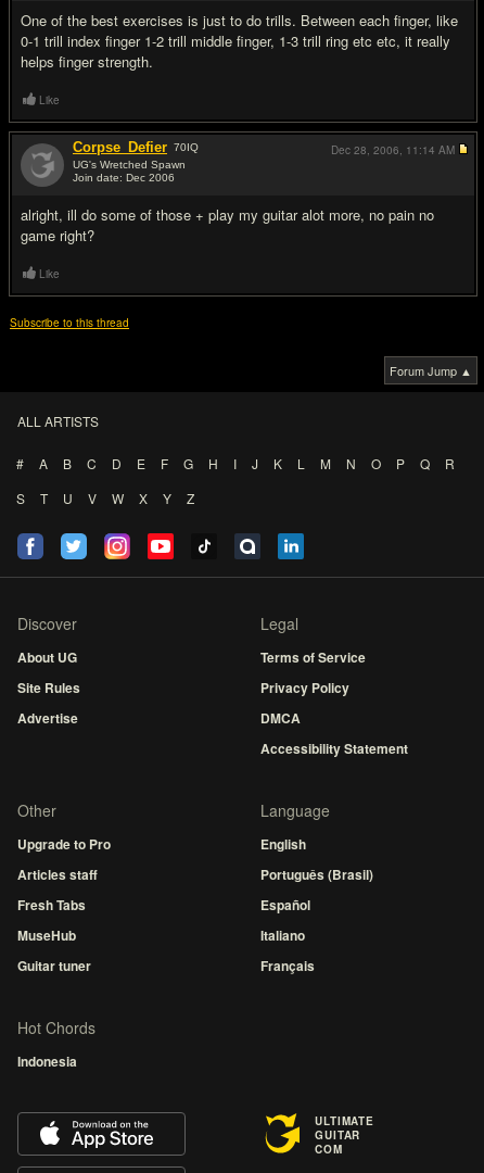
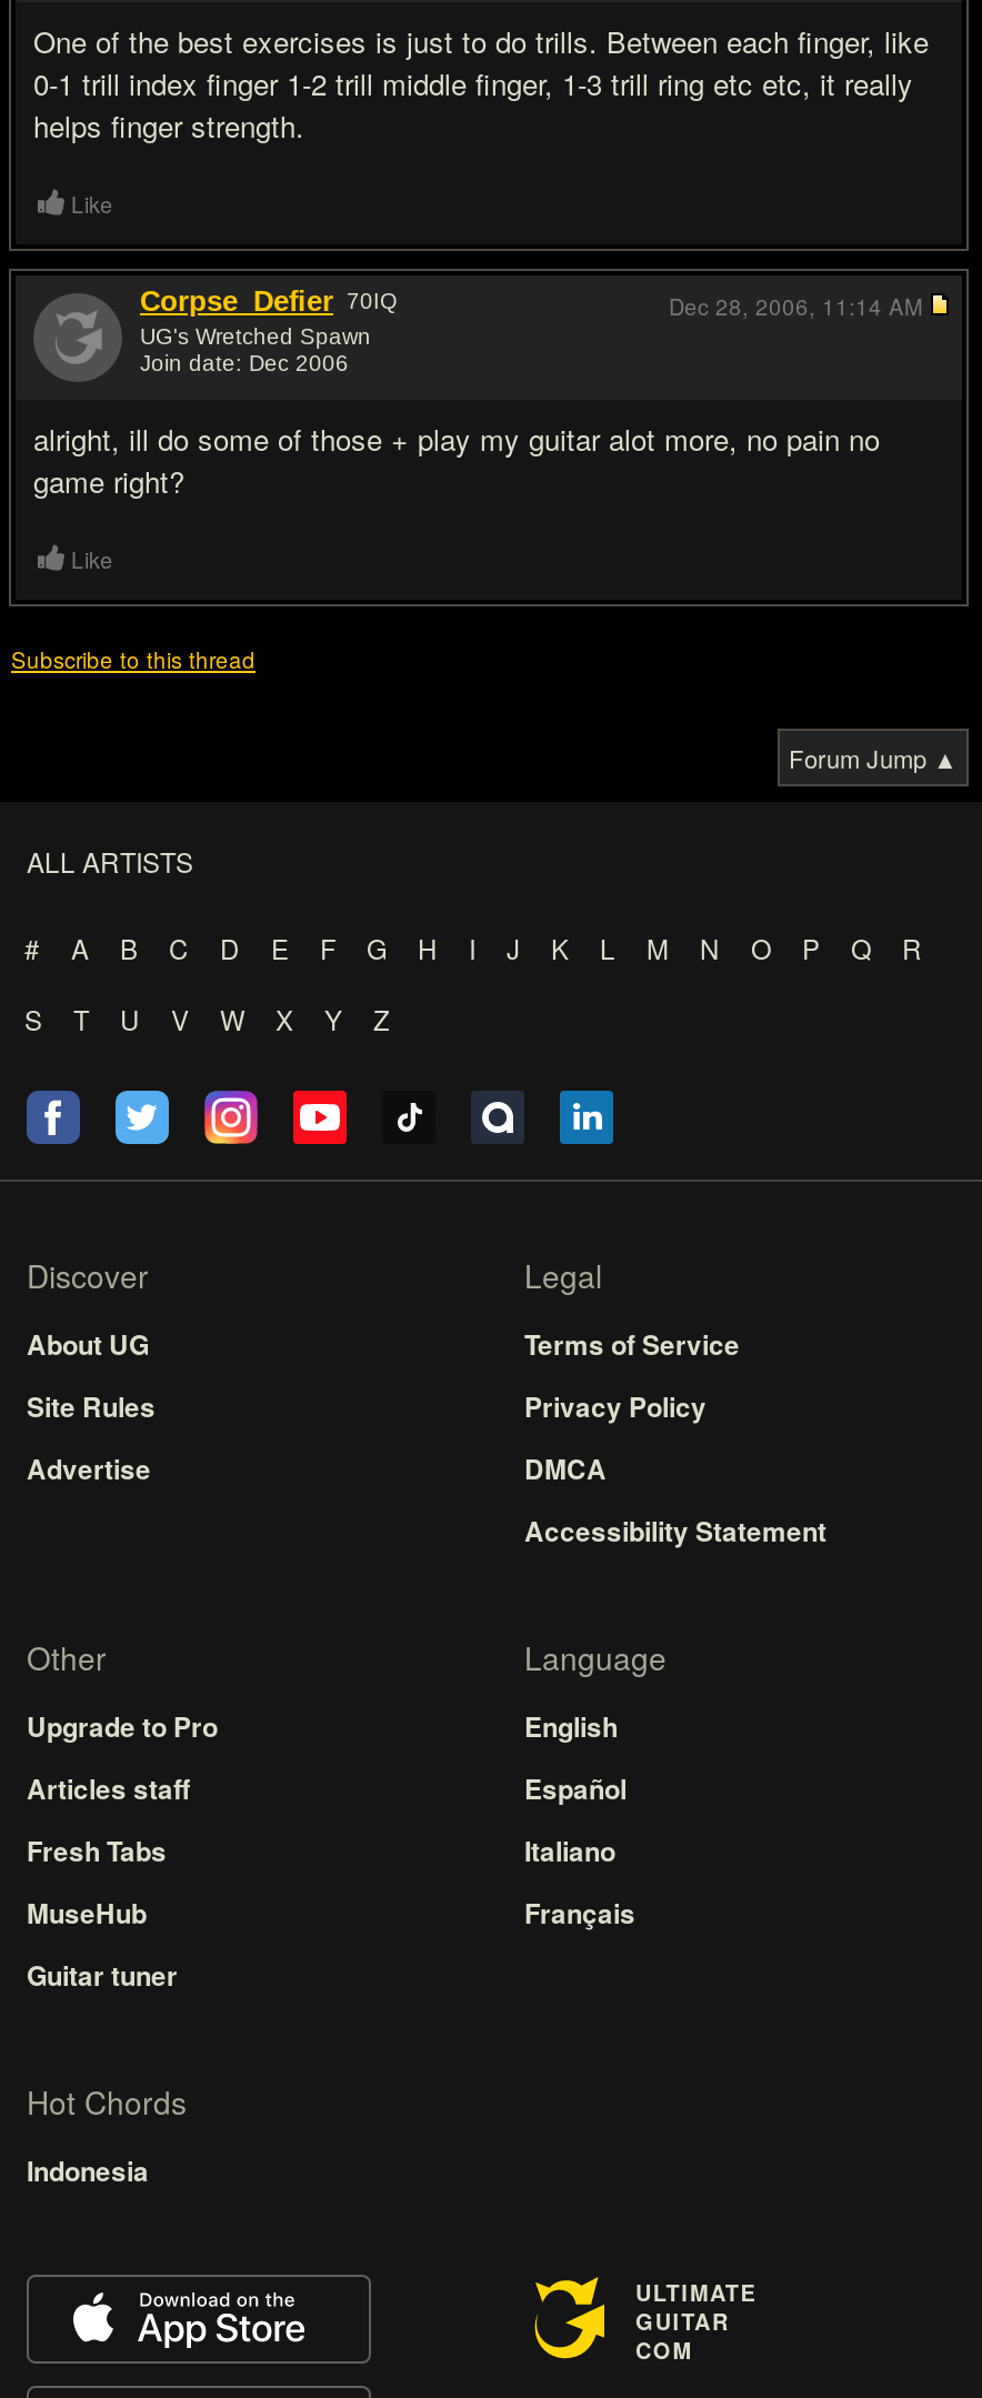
- Português (Brasil)

moved up: Español | Italiano | Français
